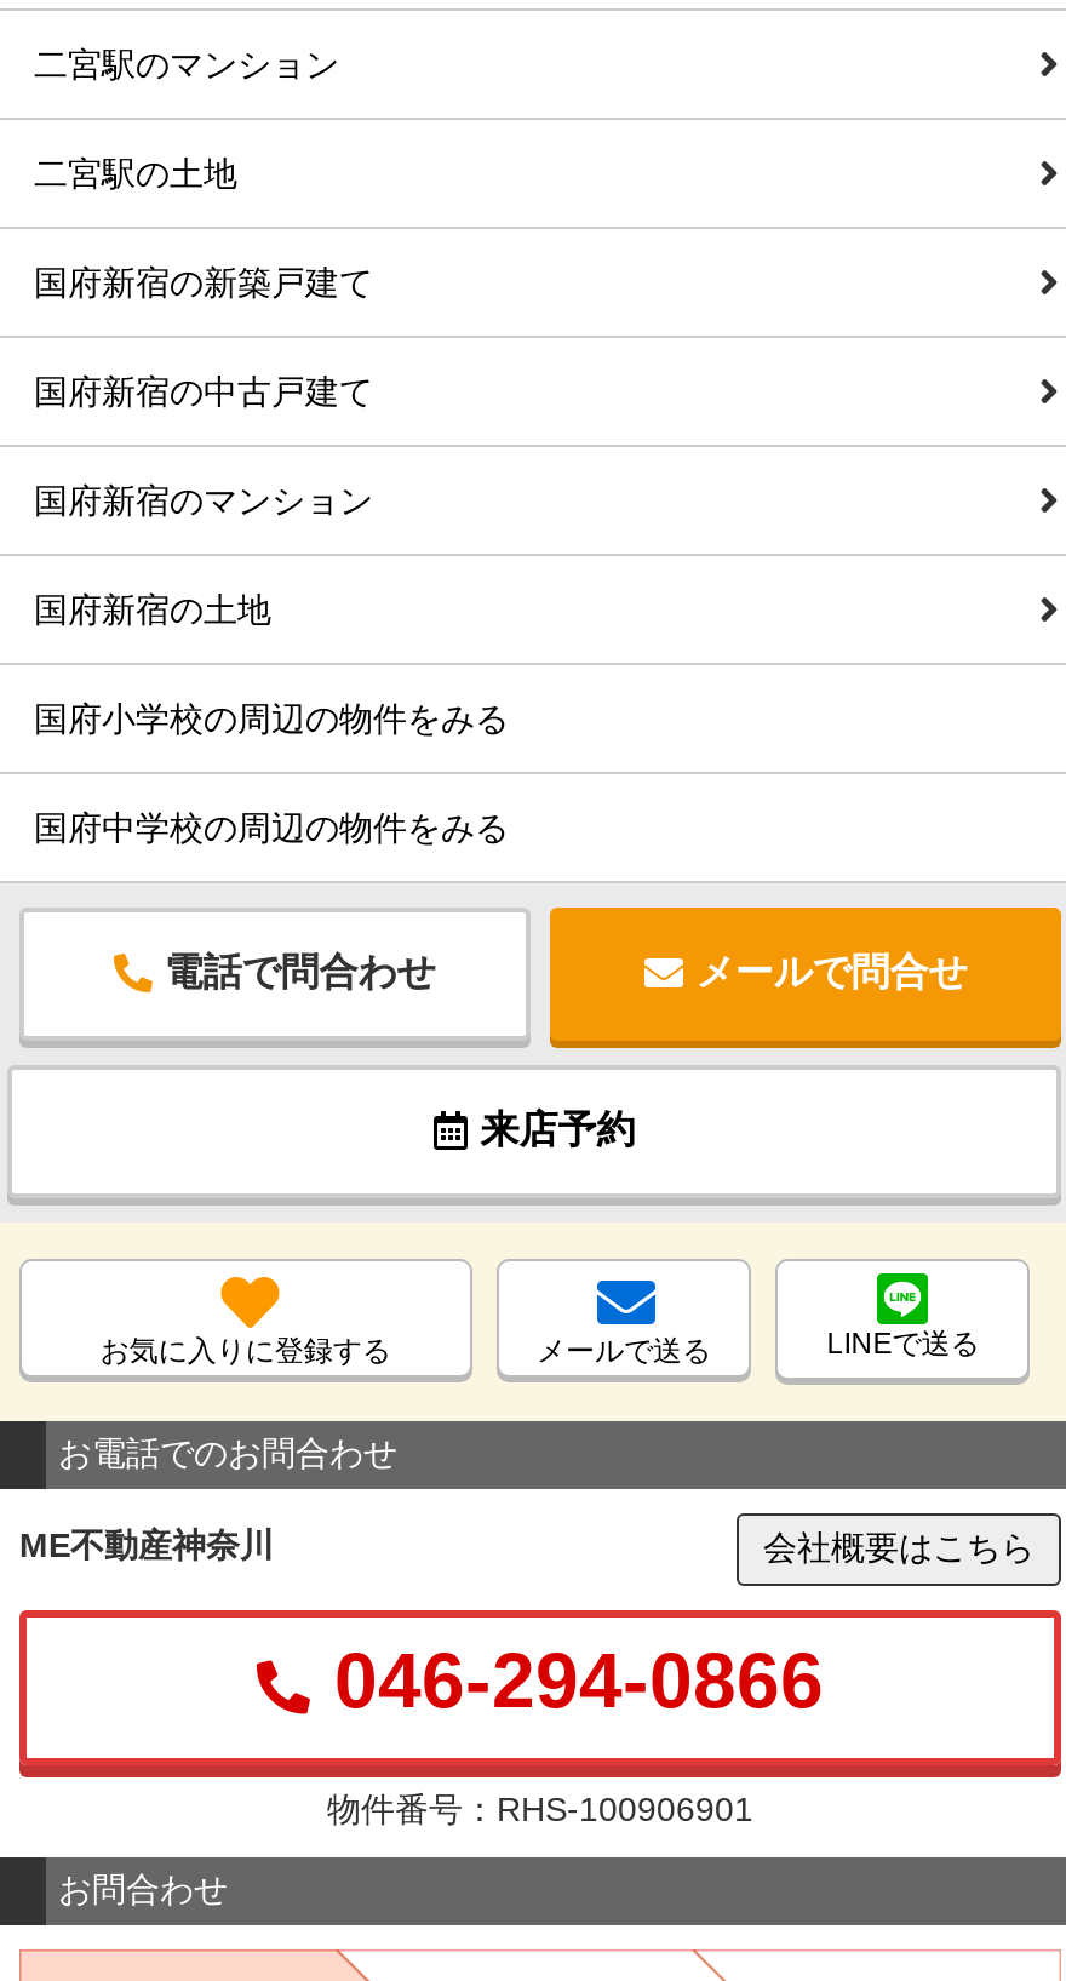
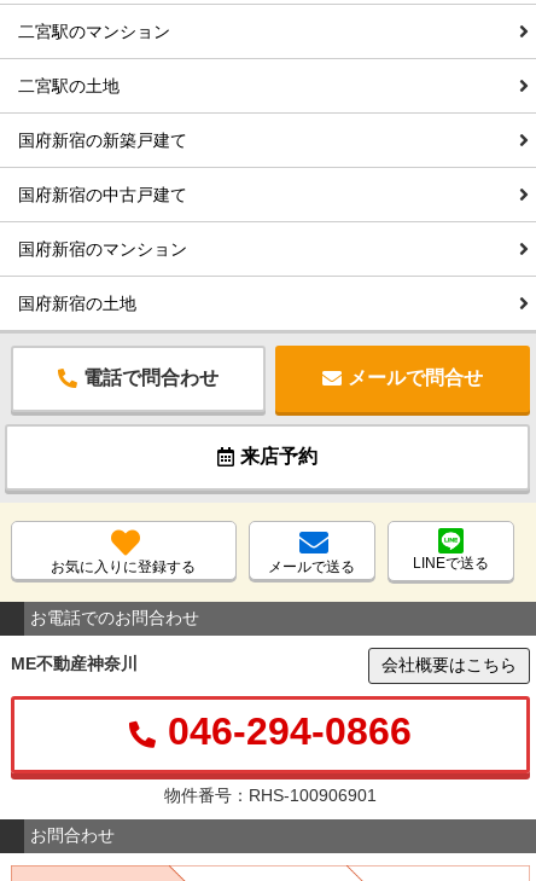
- 国府小学校の周辺の物件をみる
- 国府中学校の周辺の物件をみる
